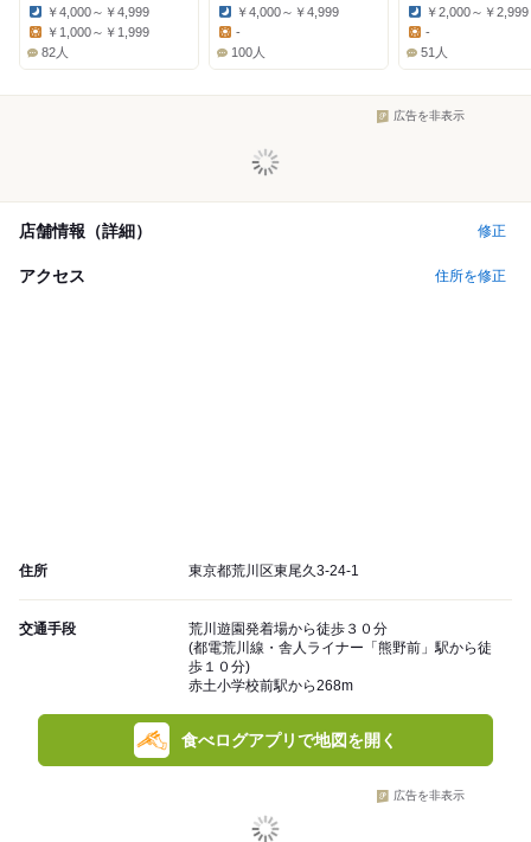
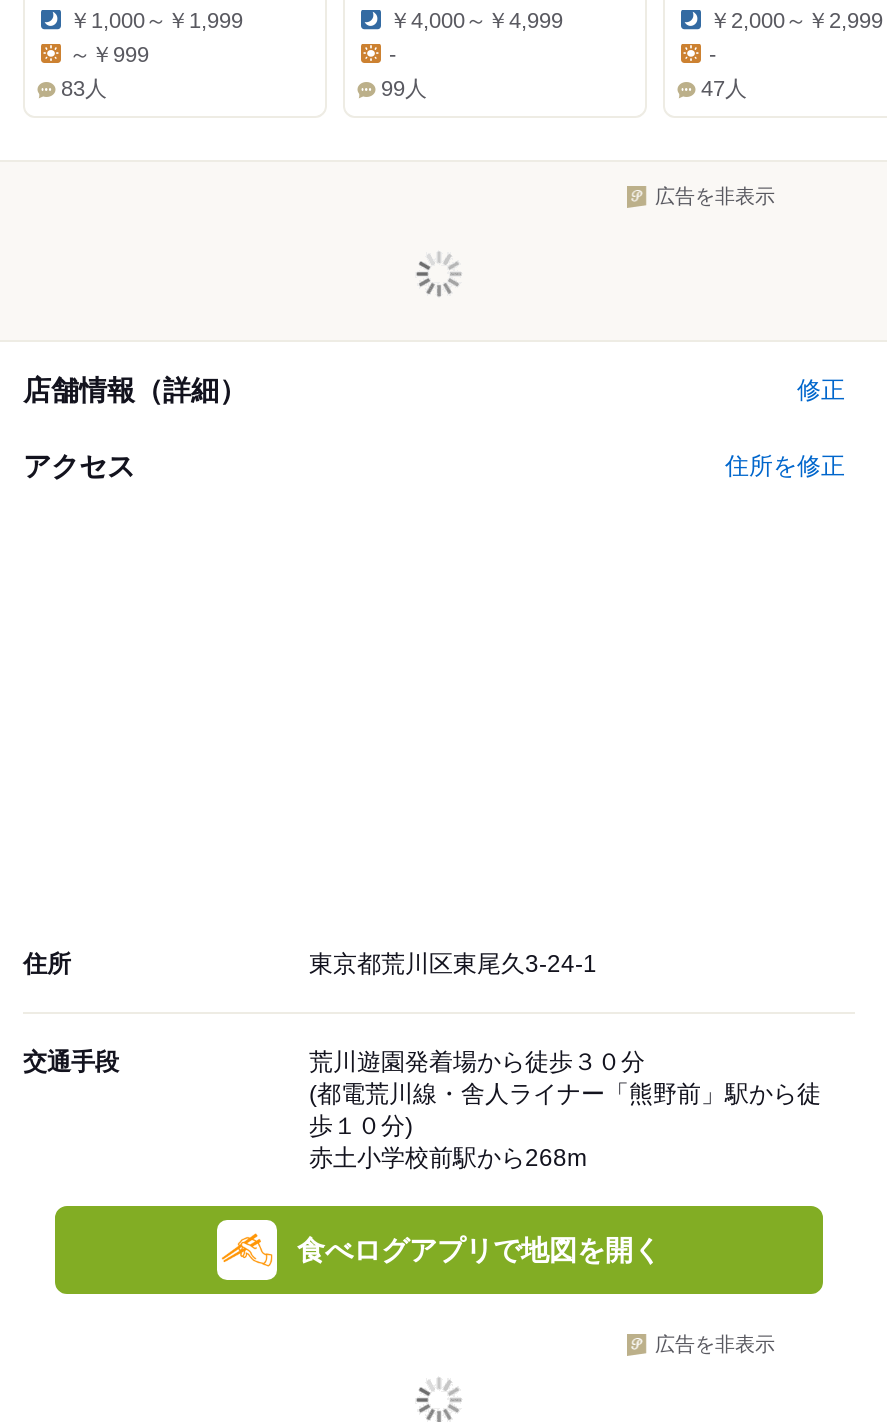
- ￥4,000～￥4,999
+ ￥1,000～￥1,999

- ￥1,000～￥1,999
- 82人
+ ～￥999
+ 83人

- 100人
+ 99人

- 51人
+ 47人
